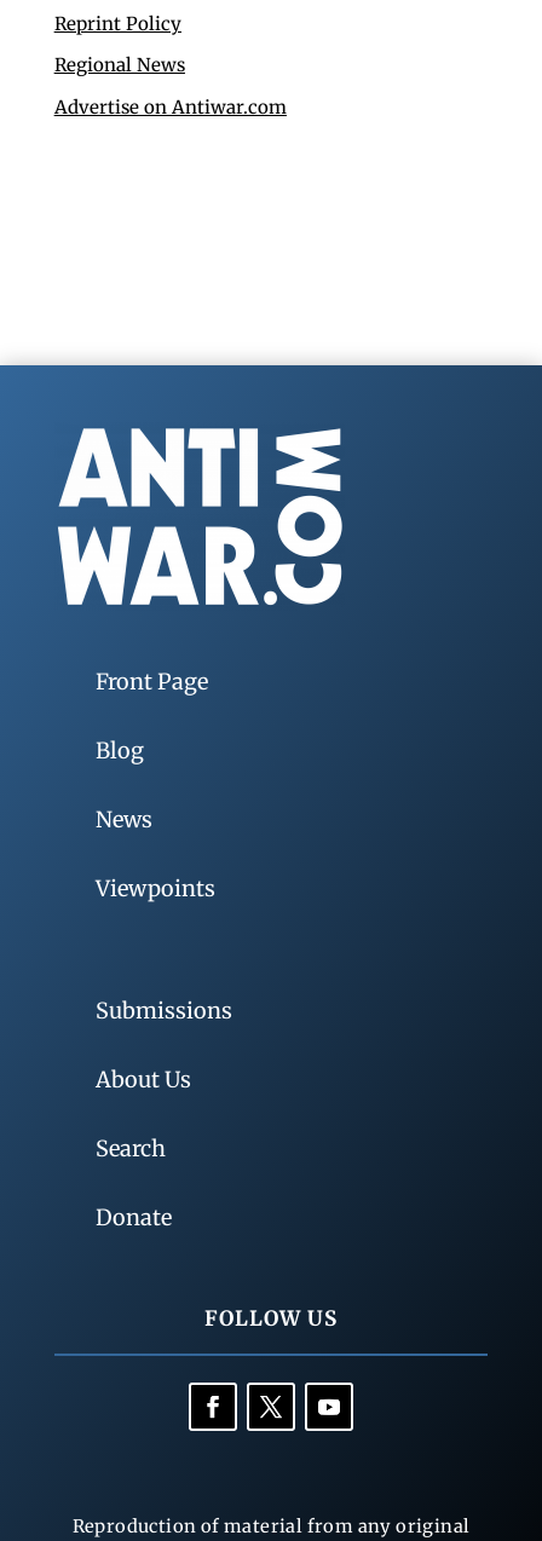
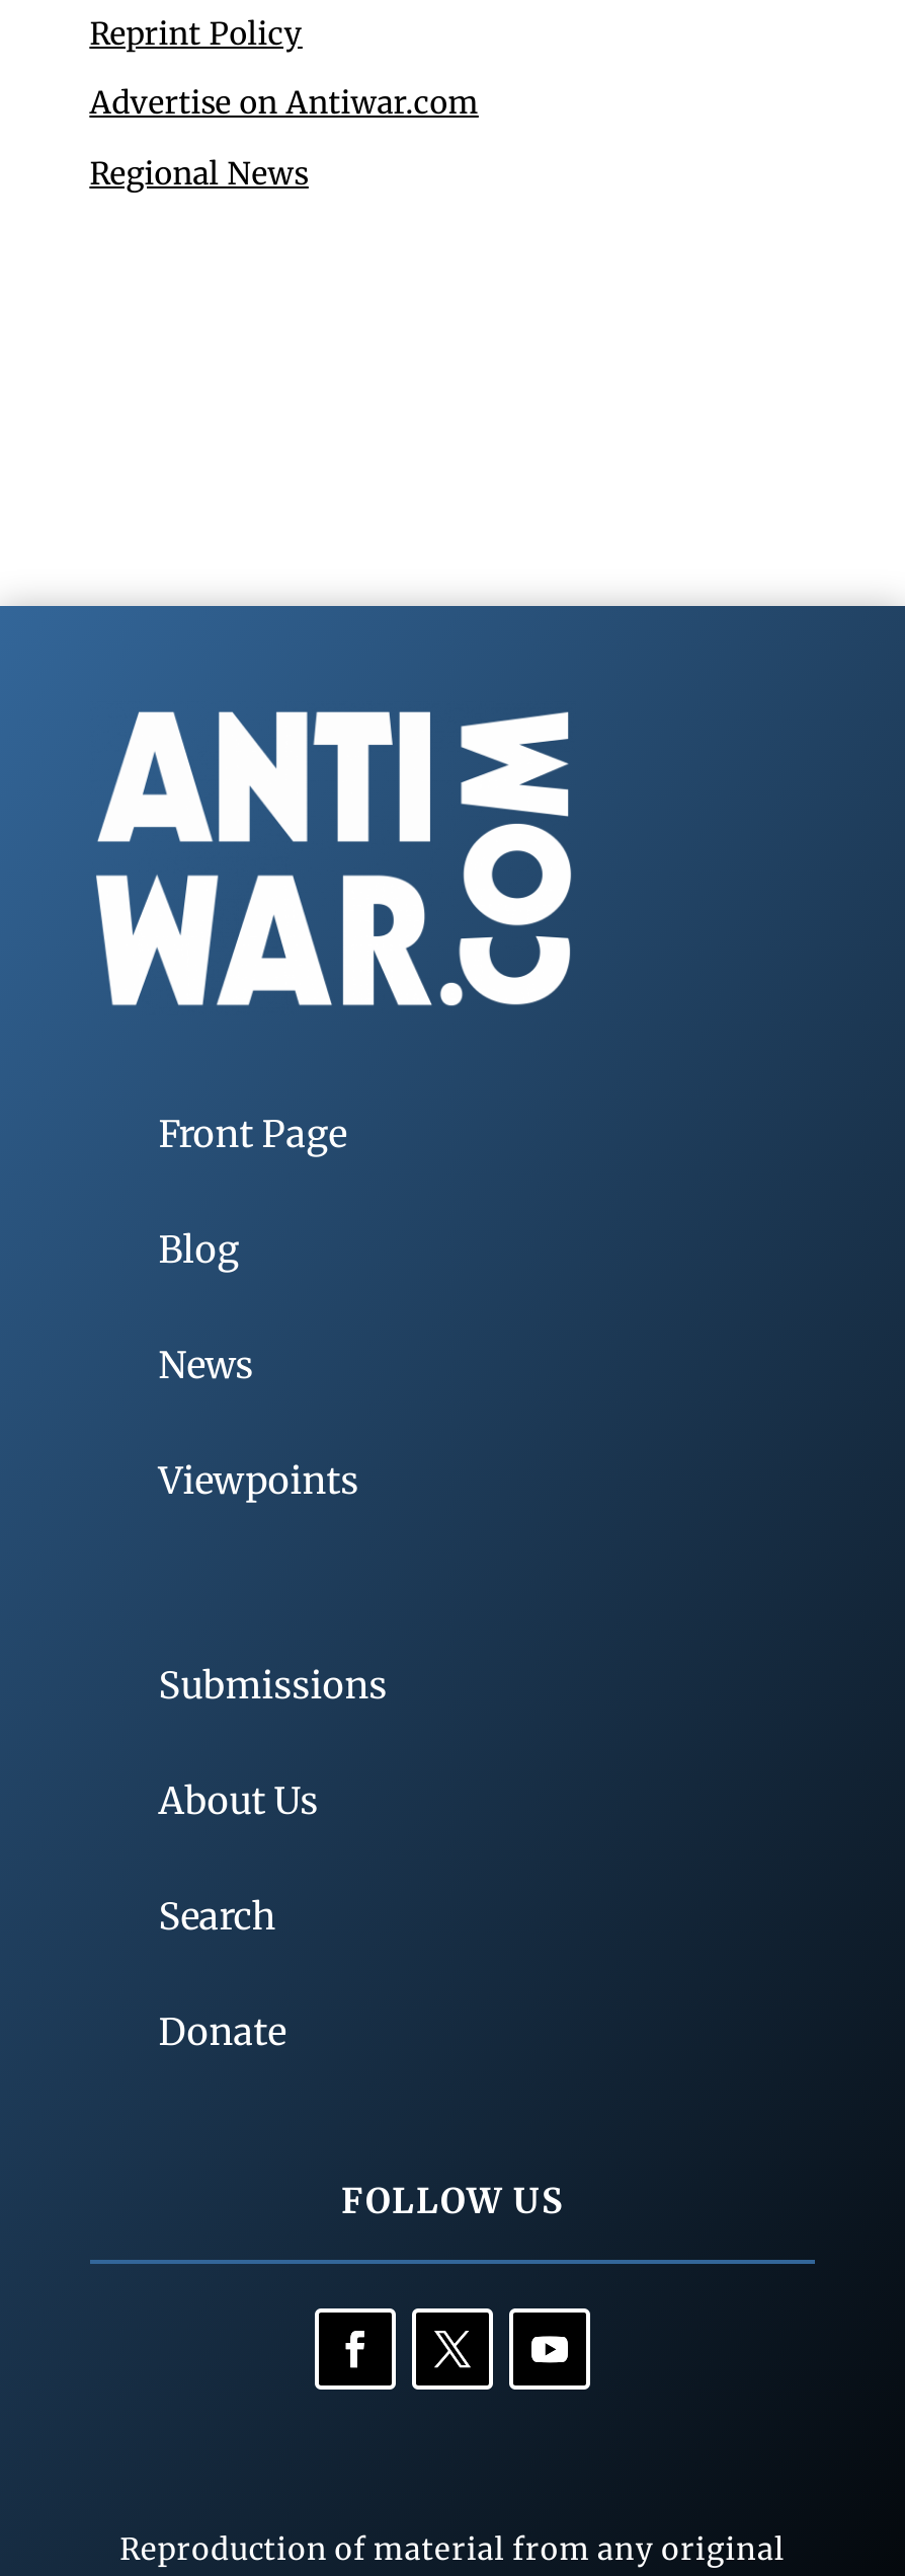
moved down: Regional News

moved up: Advertise on Antiwar.com
